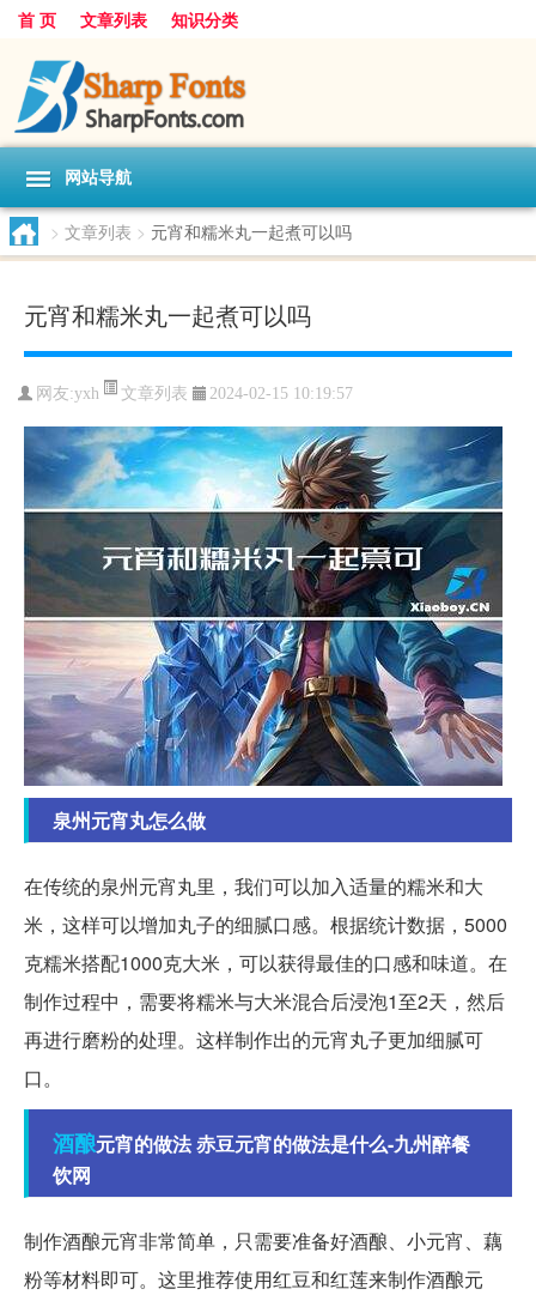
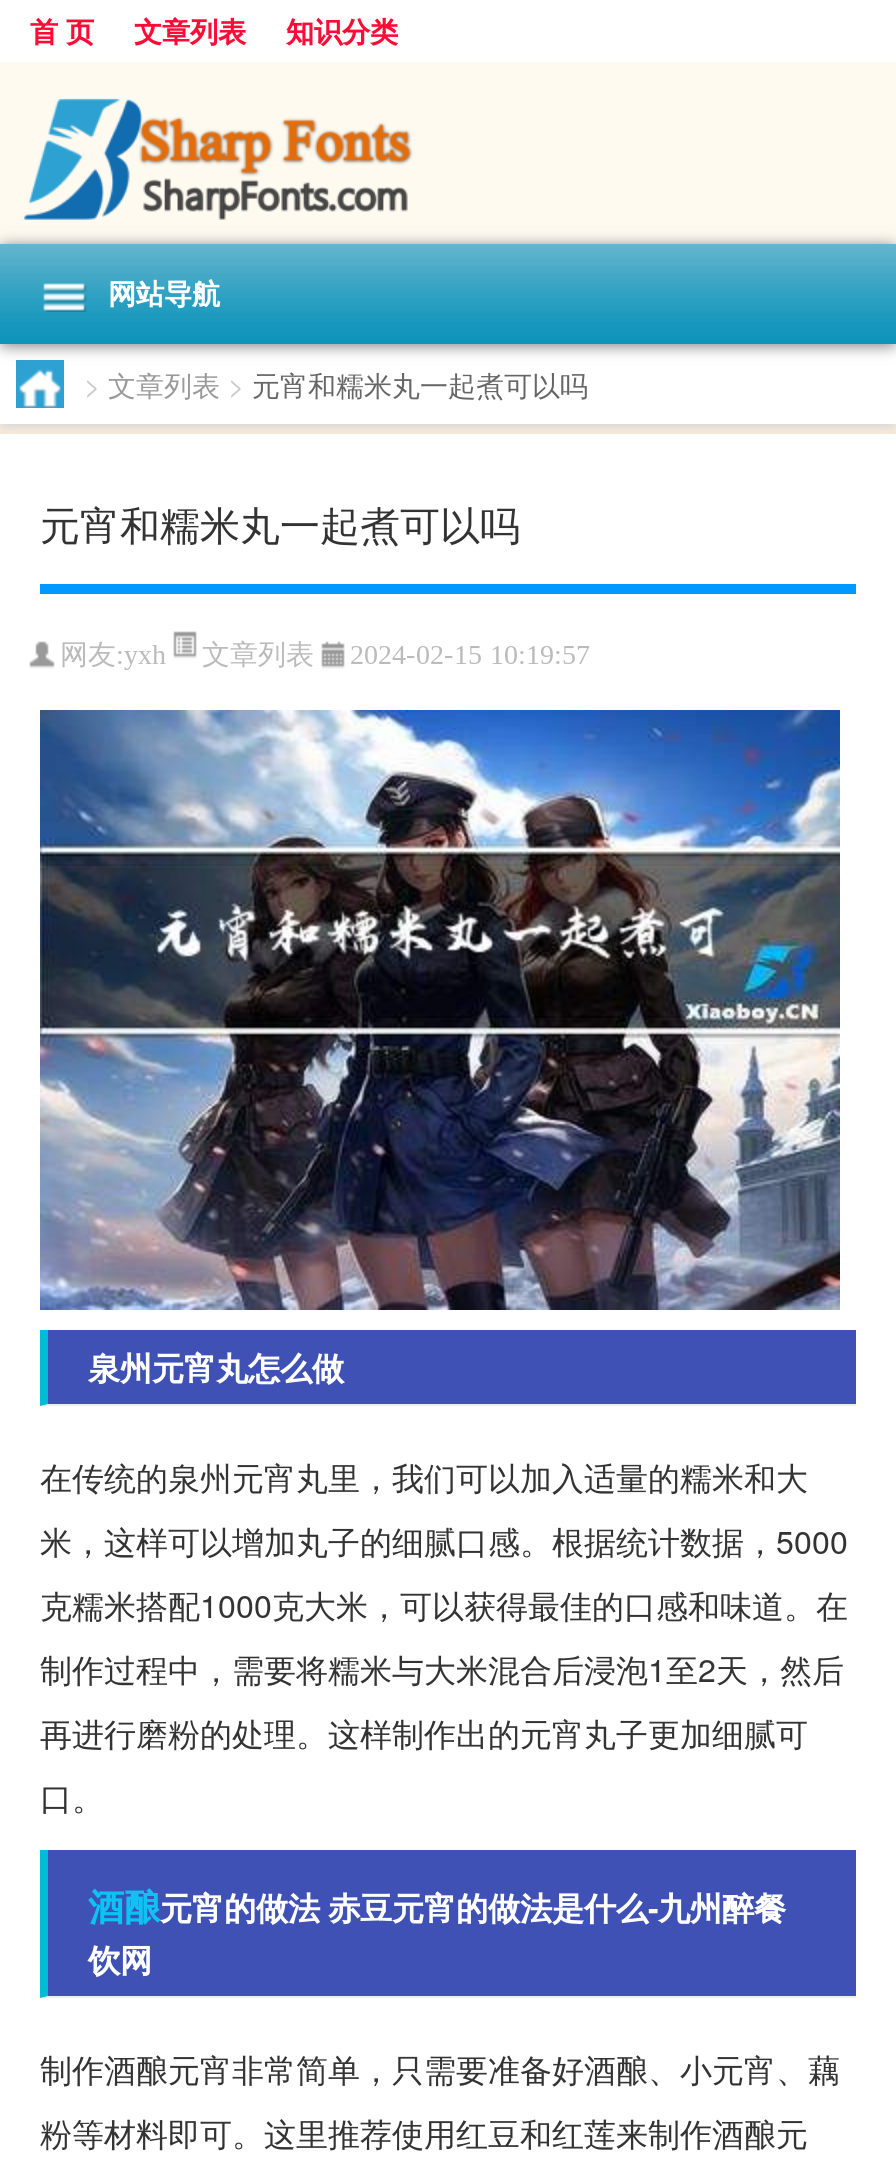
- [image]
+ [image]
